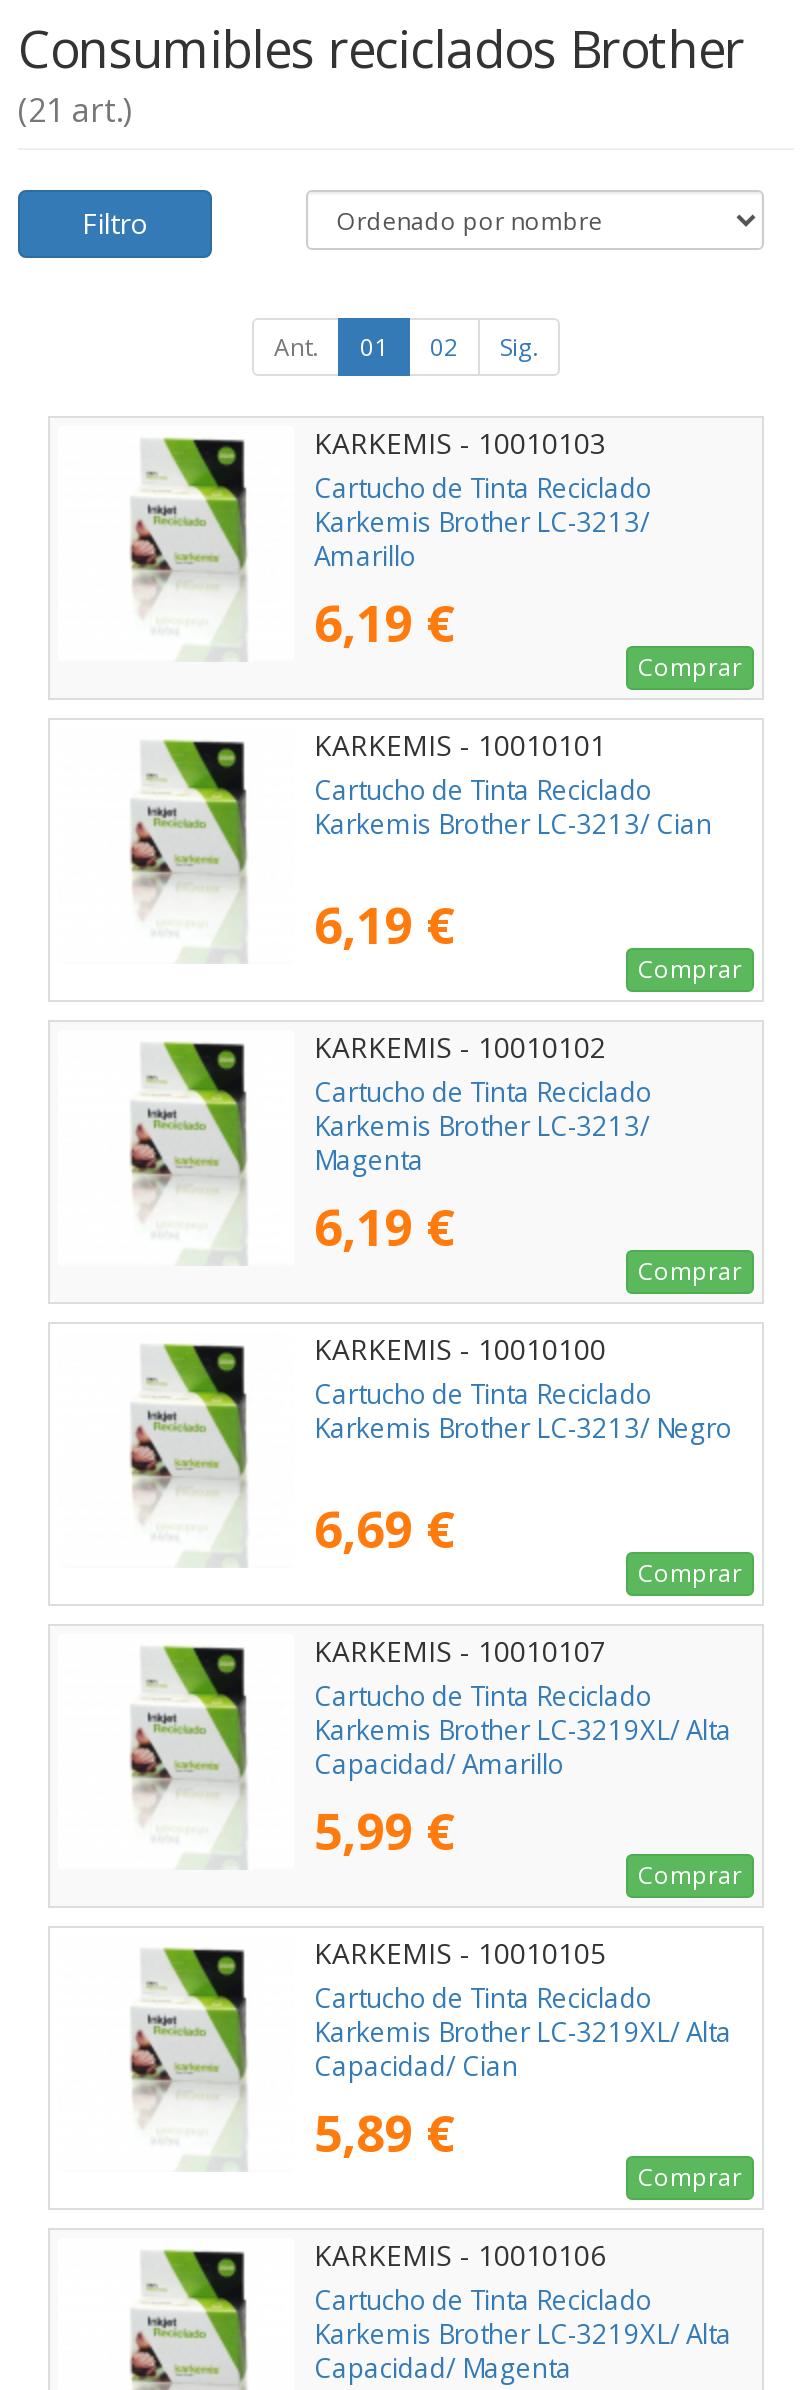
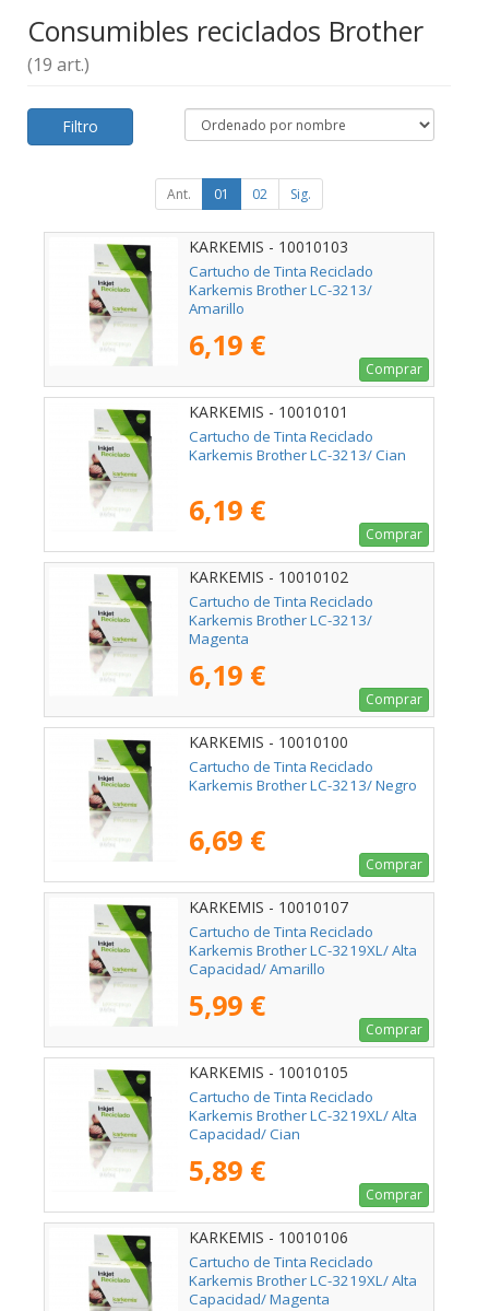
- (21 art.)
+ (19 art.)
